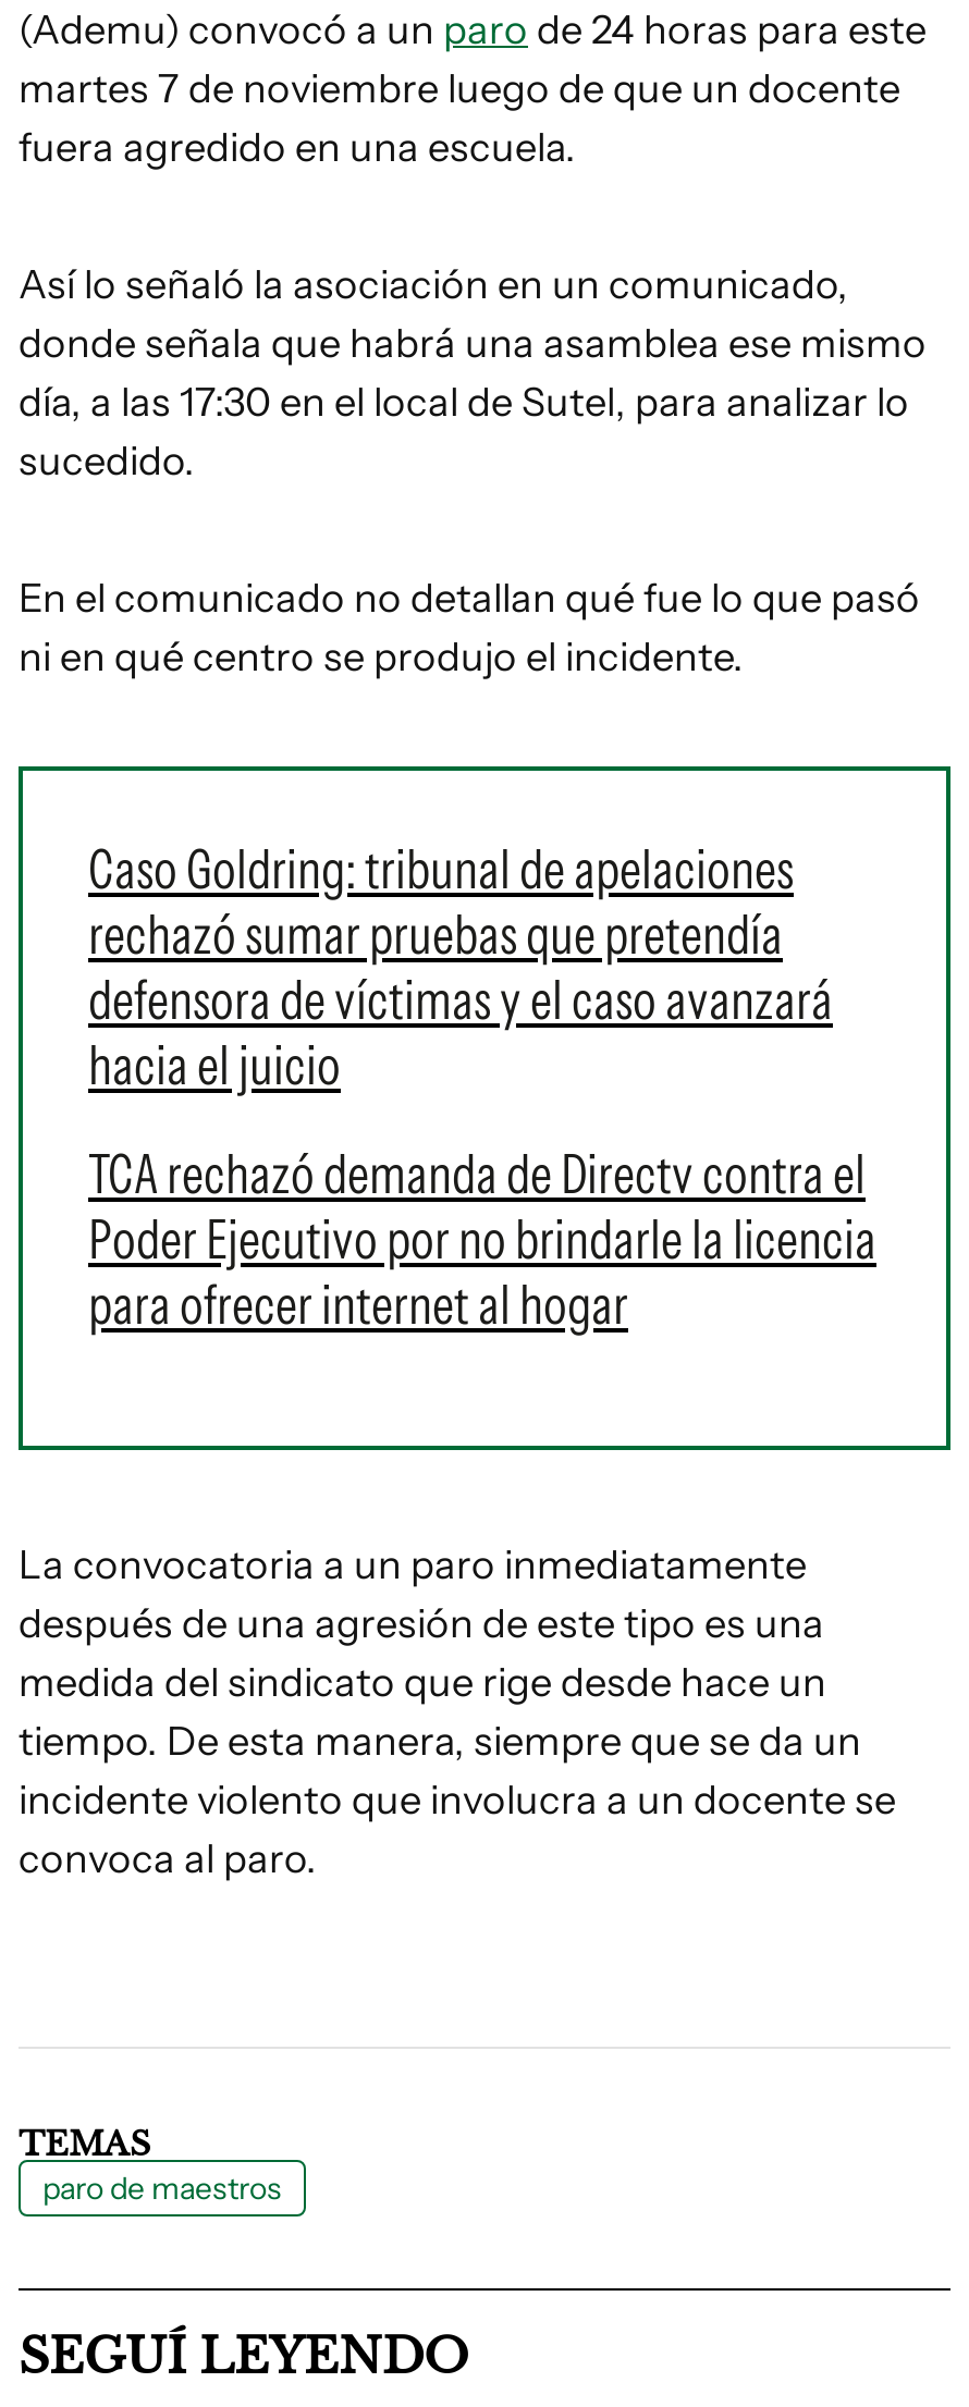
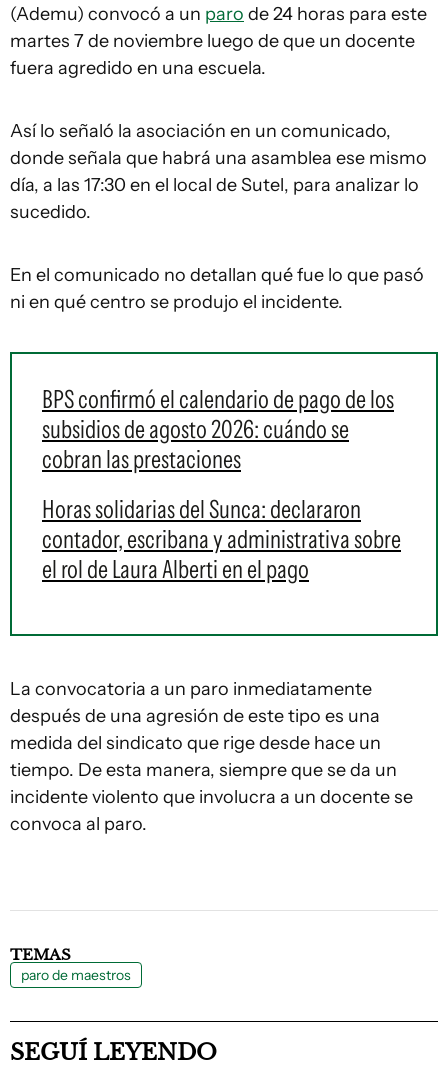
- Caso Goldring: tribunal de apelaciones
- rechazó sumar pruebas que pretendía
- defensora de víctimas y el caso avanzará
- hacia el juicio
+ BPS confirmó el calendario de pago de los
+ subsidios de agosto 2026: cuándo se
+ cobran las prestaciones

- TCA rechazó demanda de Directv contra el
- Poder Ejecutivo por no brindarle la licencia
- para ofrecer internet al hogar
+ Horas solidarias del Sunca: declararon
+ contador, escribana y administrativa sobre
+ el rol de Laura Alberti en el pago
